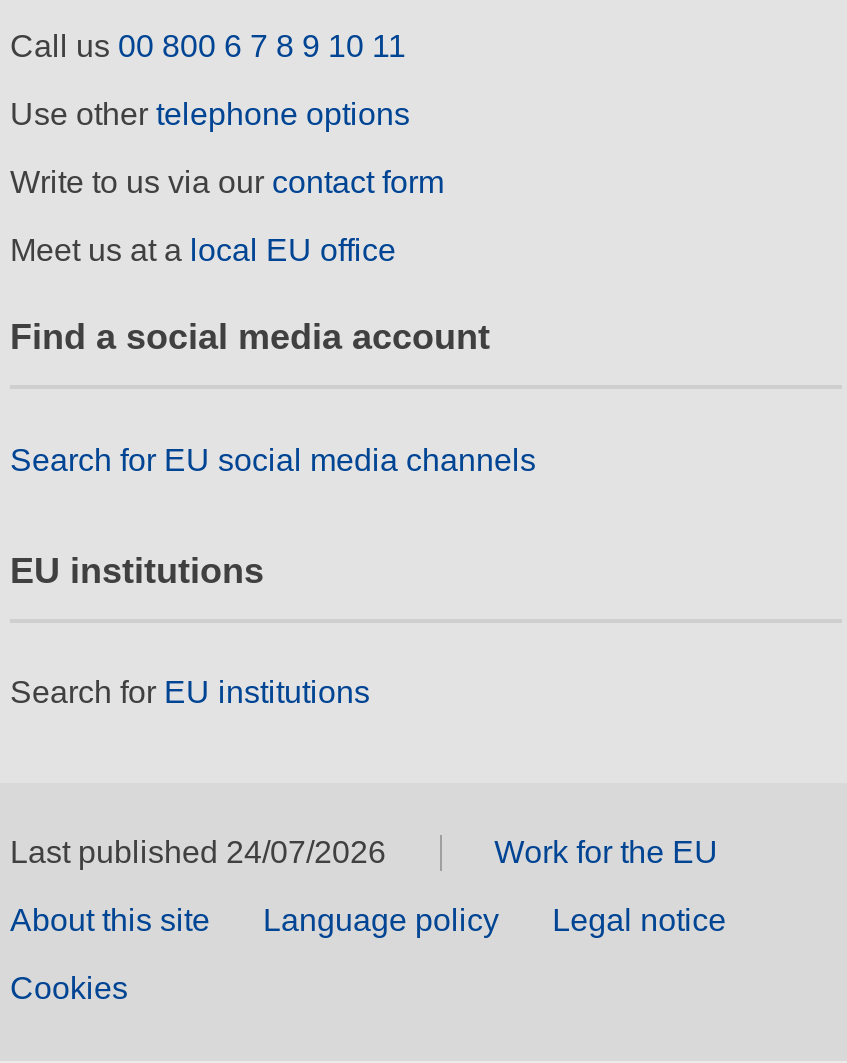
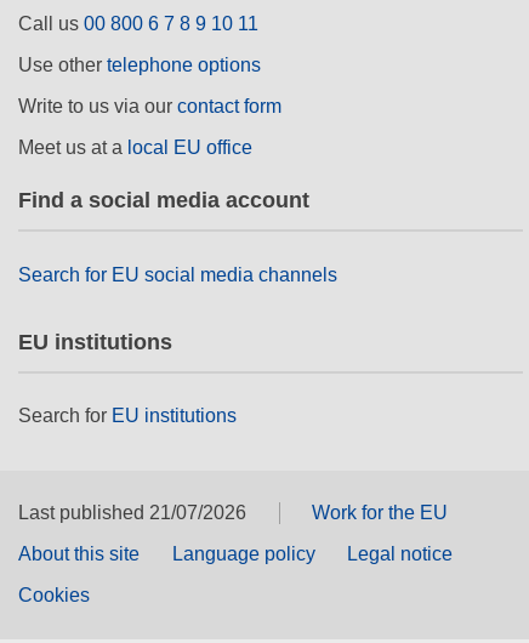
- Last published 24/07/2026
+ Last published 21/07/2026
